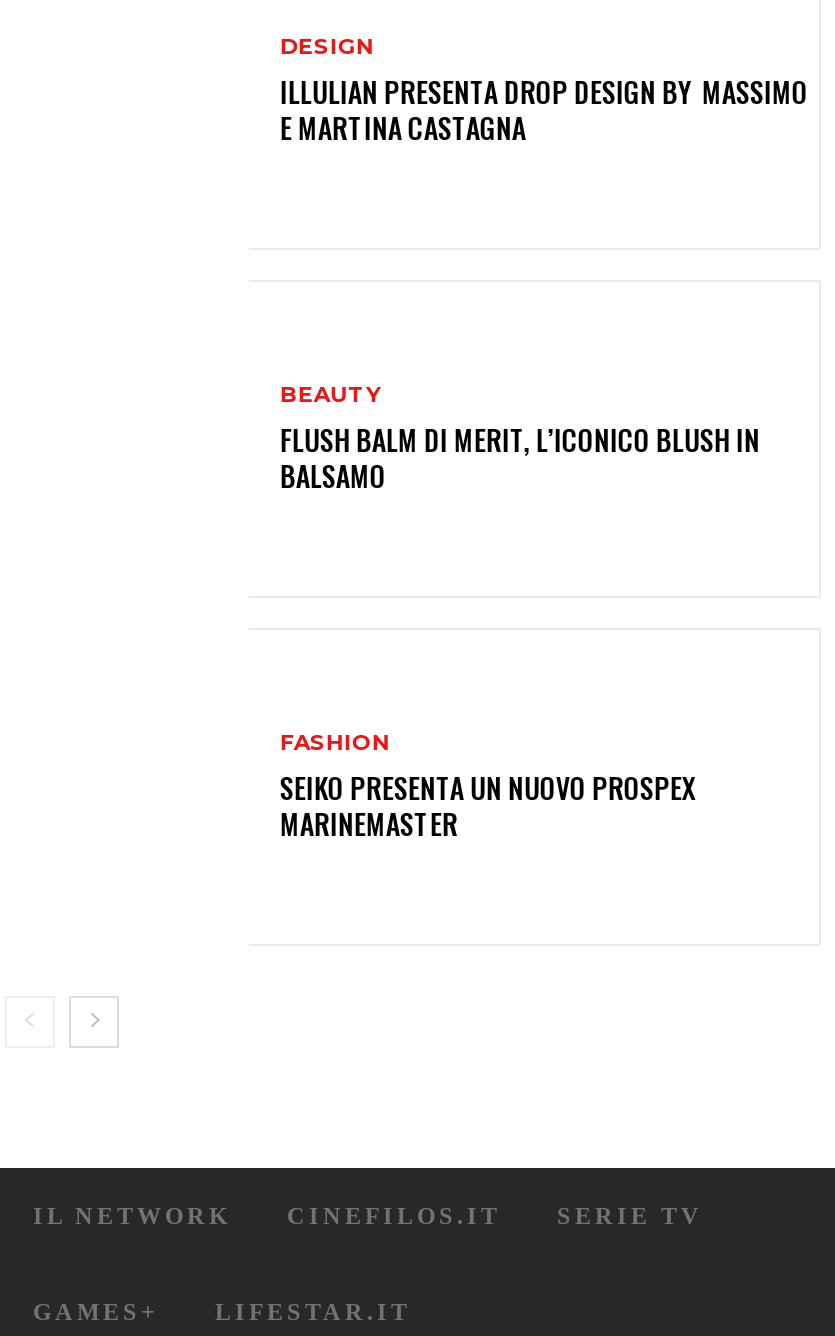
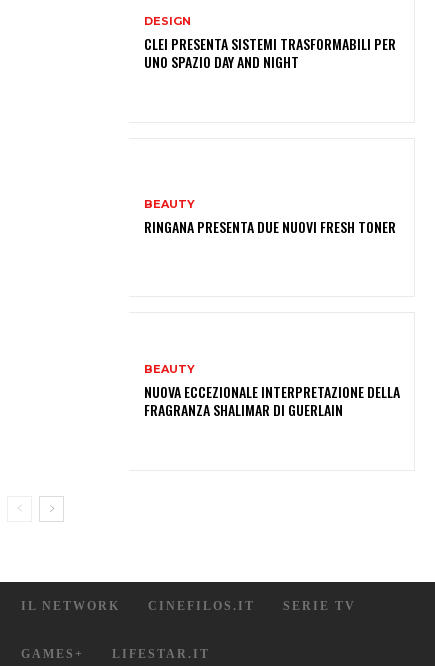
- ILLULIAN PRESENTA DROP DESIGN BY MASSIMO
- E MARTINA CASTAGNA
+ CLEI PRESENTA SISTEMI TRASFORMABILI PER
+ UNO SPAZIO DAY AND NIGHT

- FLUSH BALM DI MERIT, L’ICONICO BLUSH IN
- BALSAMO
+ RINGANA PRESENTA DUE NUOVI FRESH TONER

- FASHION
- SEIKO PRESENTA UN NUOVO PROSPEX
- MARINEMASTER
+ BEAUTY
+ NUOVA ECCEZIONALE INTERPRETAZIONE DELLA
+ FRAGRANZA SHALIMAR DI GUERLAIN
